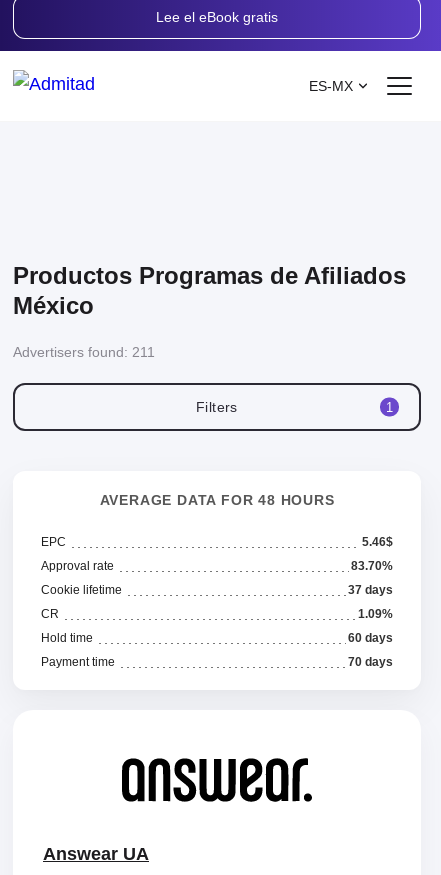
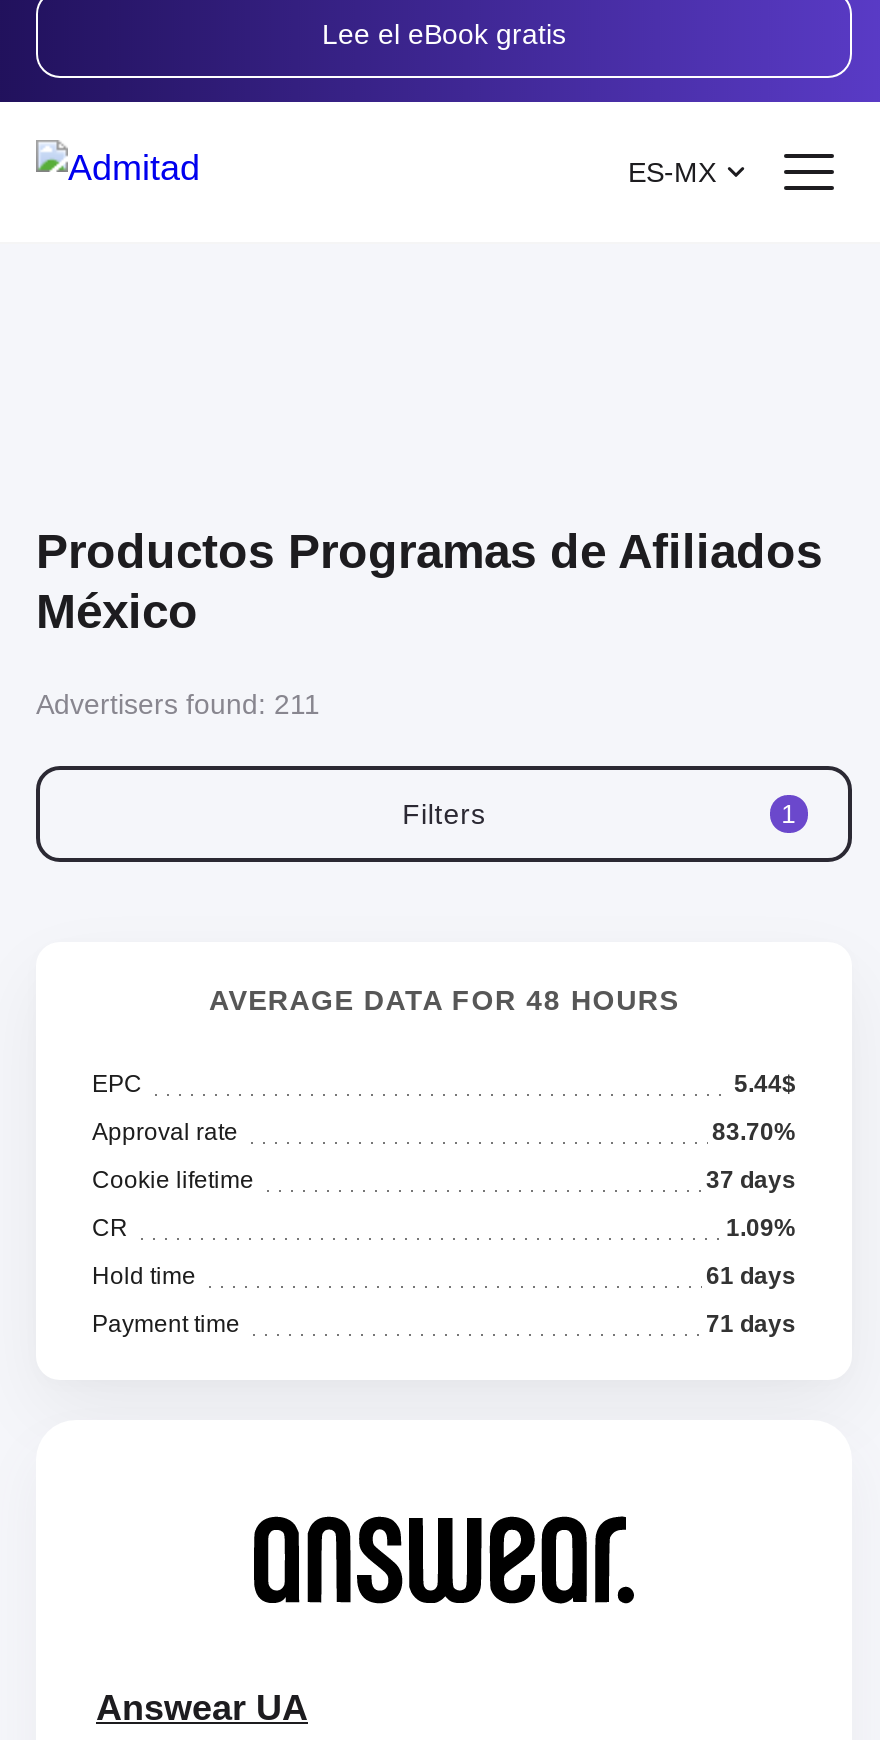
- 5.46$
+ 5.44$

- 60 days
+ 61 days

- 70 days
+ 71 days
